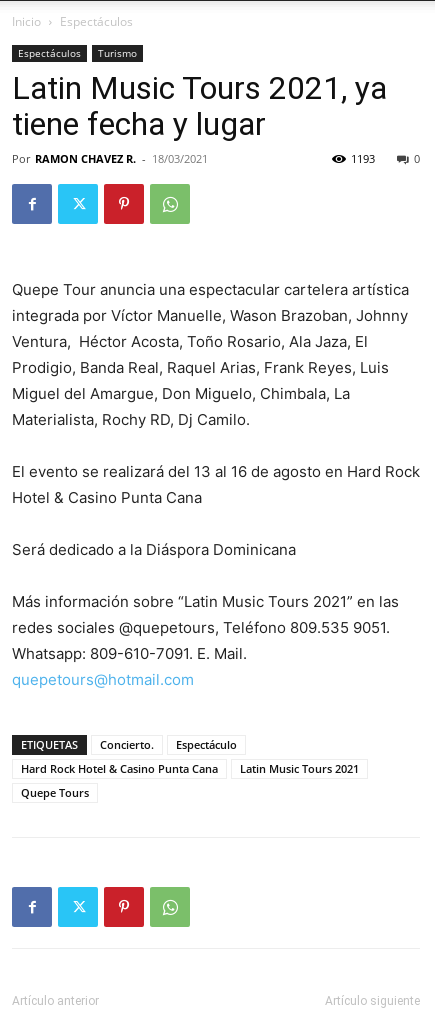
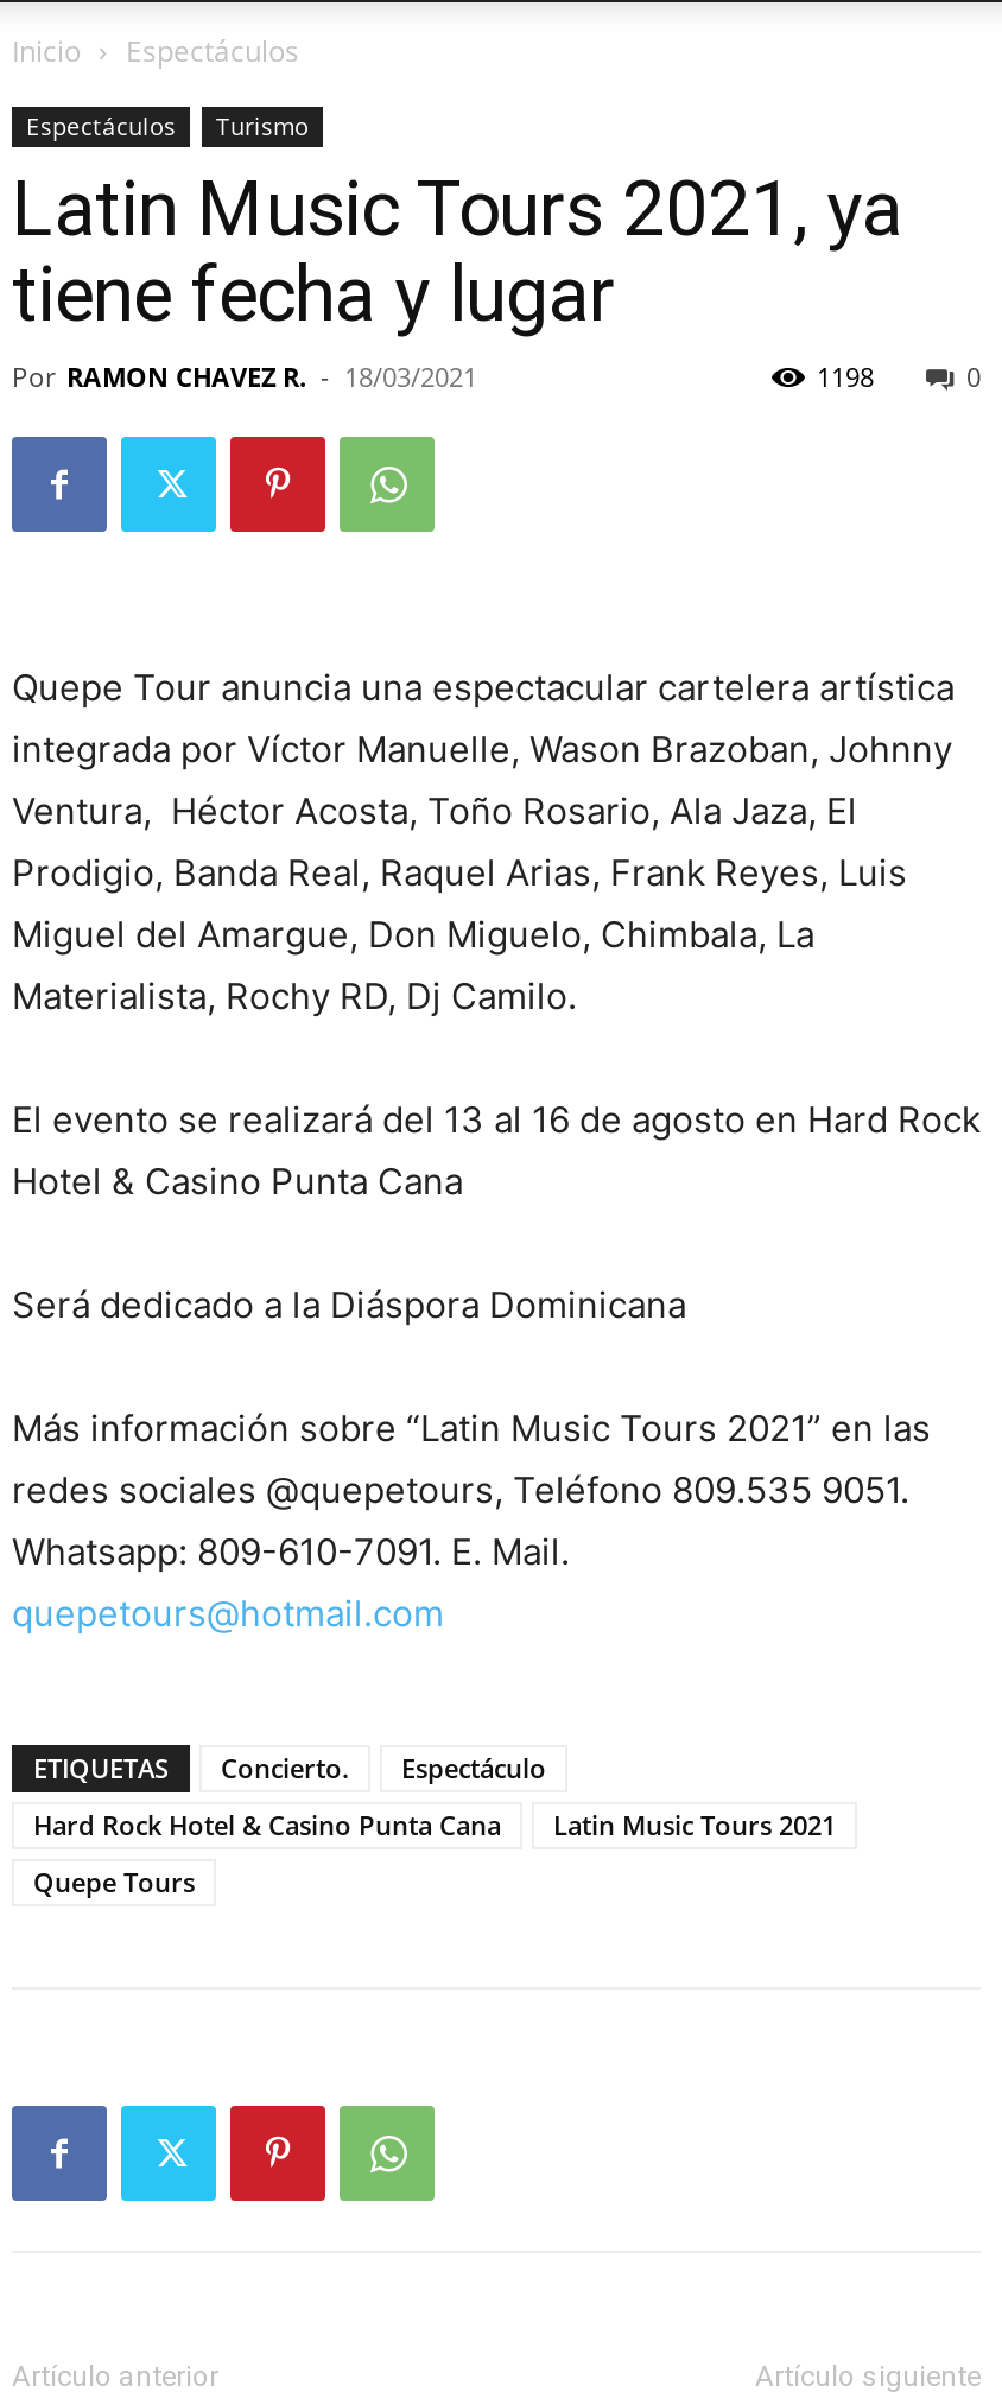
- 1193
+ 1198
